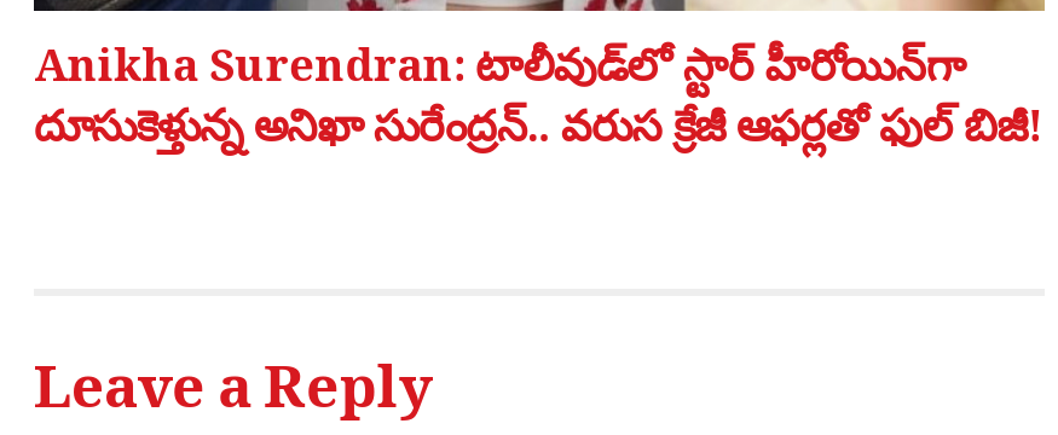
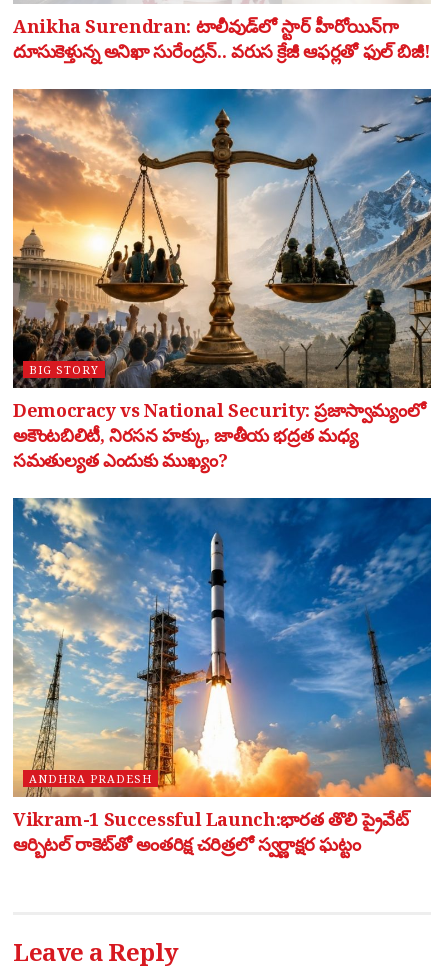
+ [image]
+ BIG STORY
+ Democracy vs National Security: ప్రజాస్వామ్యంలో
+ అకౌంటబిలిటీ, నిరసన హక్కు, జాతీయ భద్రత మధ్య
+ సమతుల్యత ఎందుకు ముఖ్యం?

+ [image]
+ ANDHRA PRADESH
+ Vikram-1 Successful Launch:భారత తొలి ప్రైవేట్
+ ఆర్బిటల్ రాకెట్‌తో అంతరిక్ష చరిత్రలో స్వర్ణాక్షర ఘట్టం
